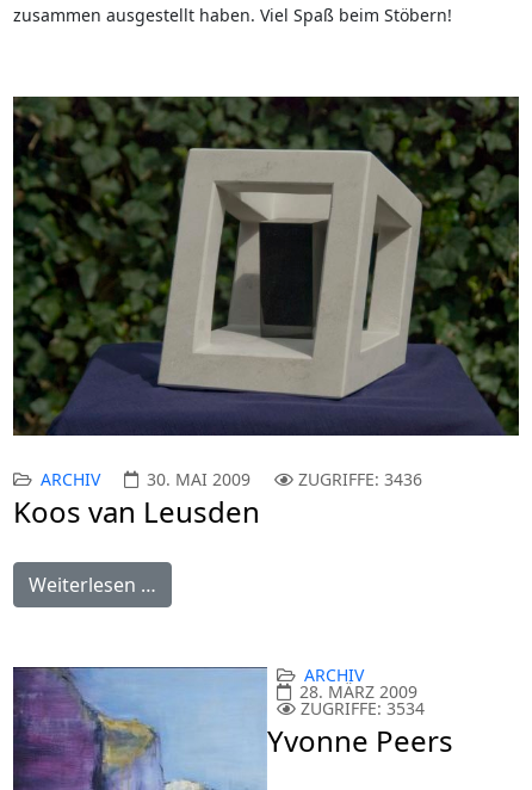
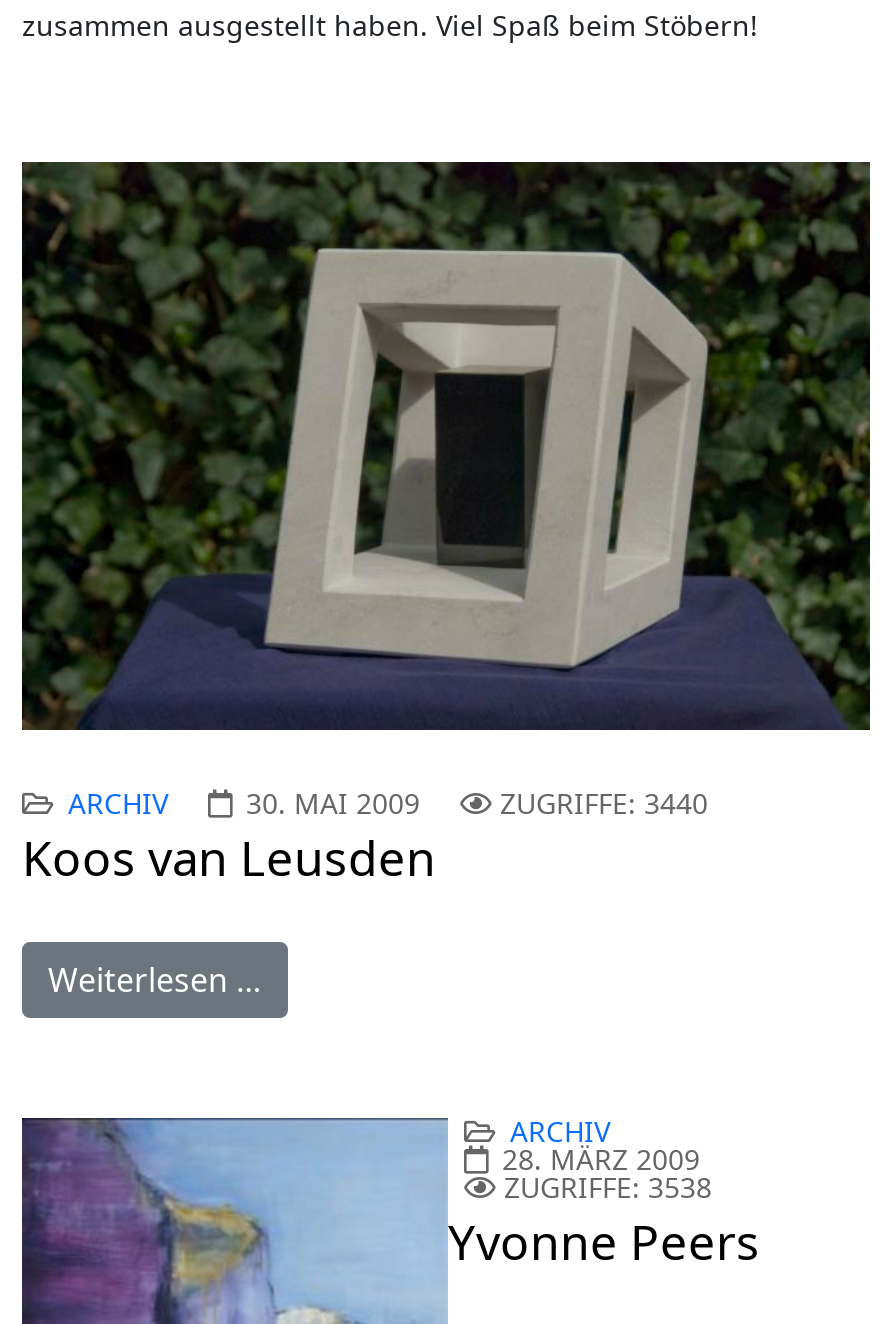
- ZUGRIFFE: 3436
+ ZUGRIFFE: 3440

- ZUGRIFFE: 3534
+ ZUGRIFFE: 3538
